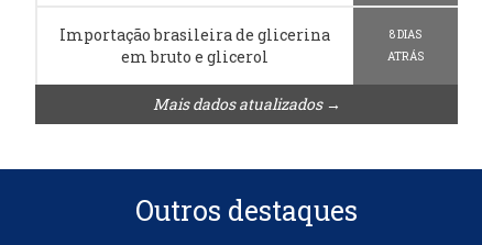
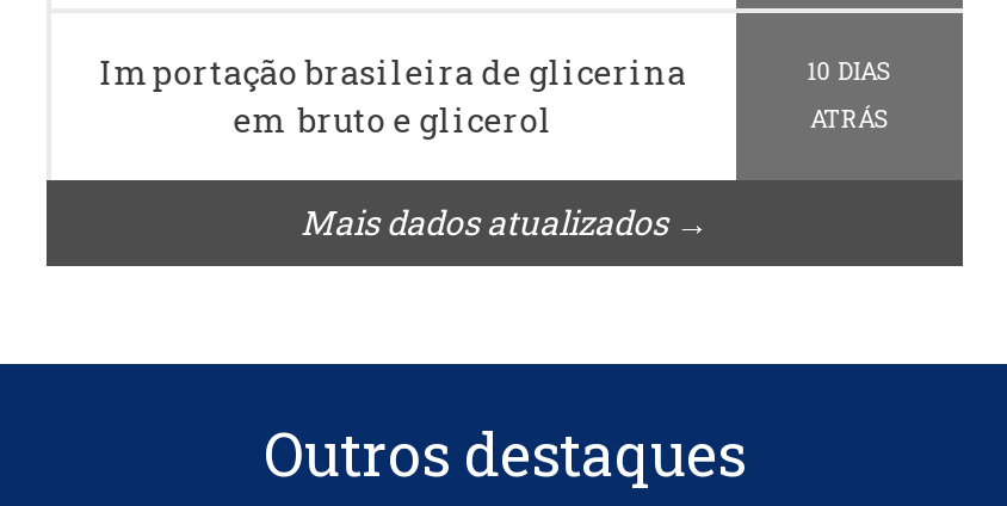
- 8 DIAS
+ 10 DIAS
